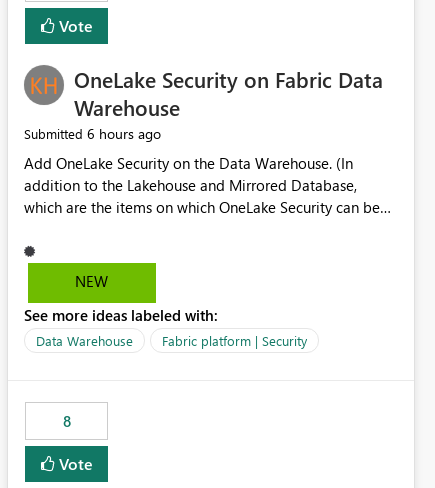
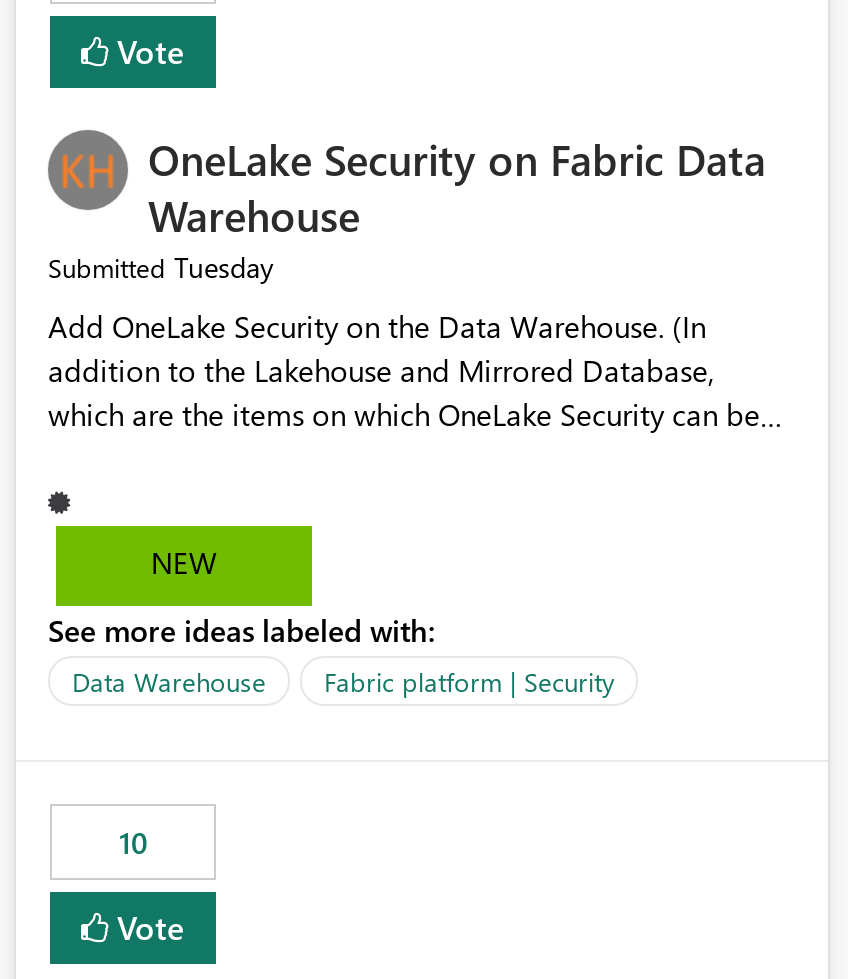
- Submitted 6 hours ago
+ Submitted Tuesday

- 8
+ 10
